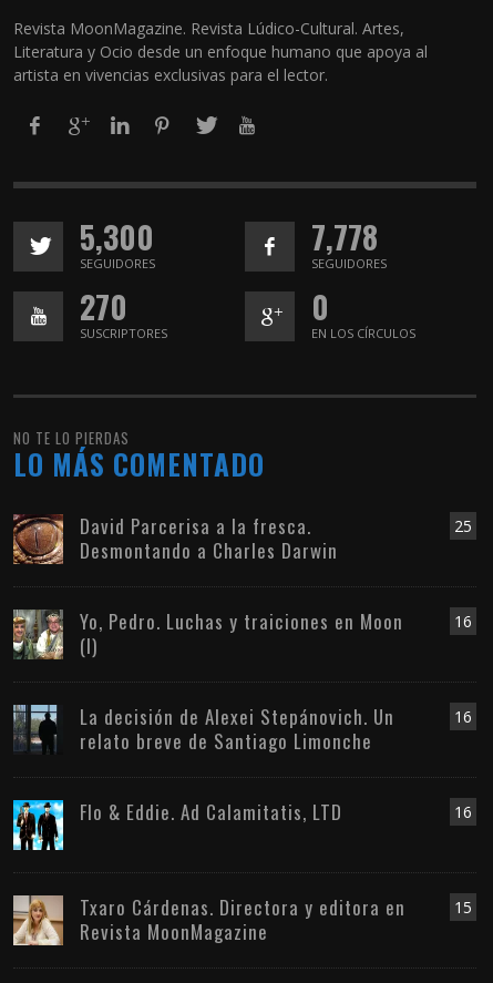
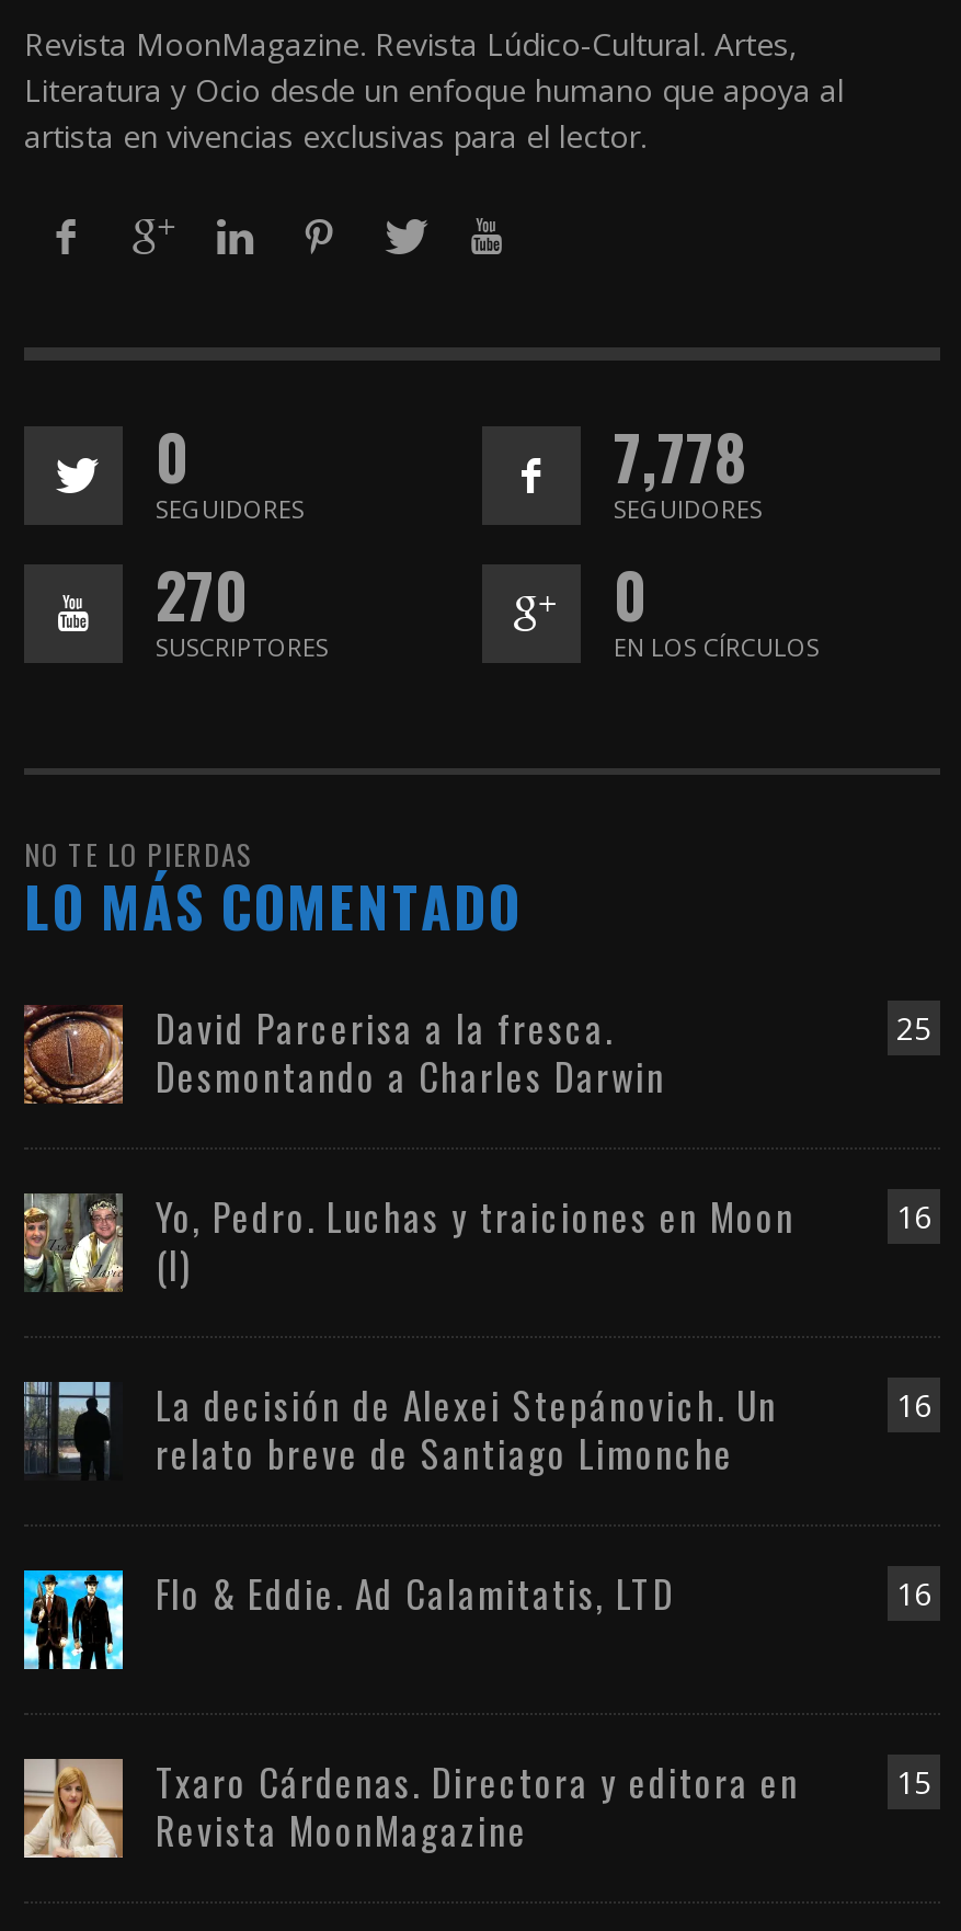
- 5,300
+ 0
